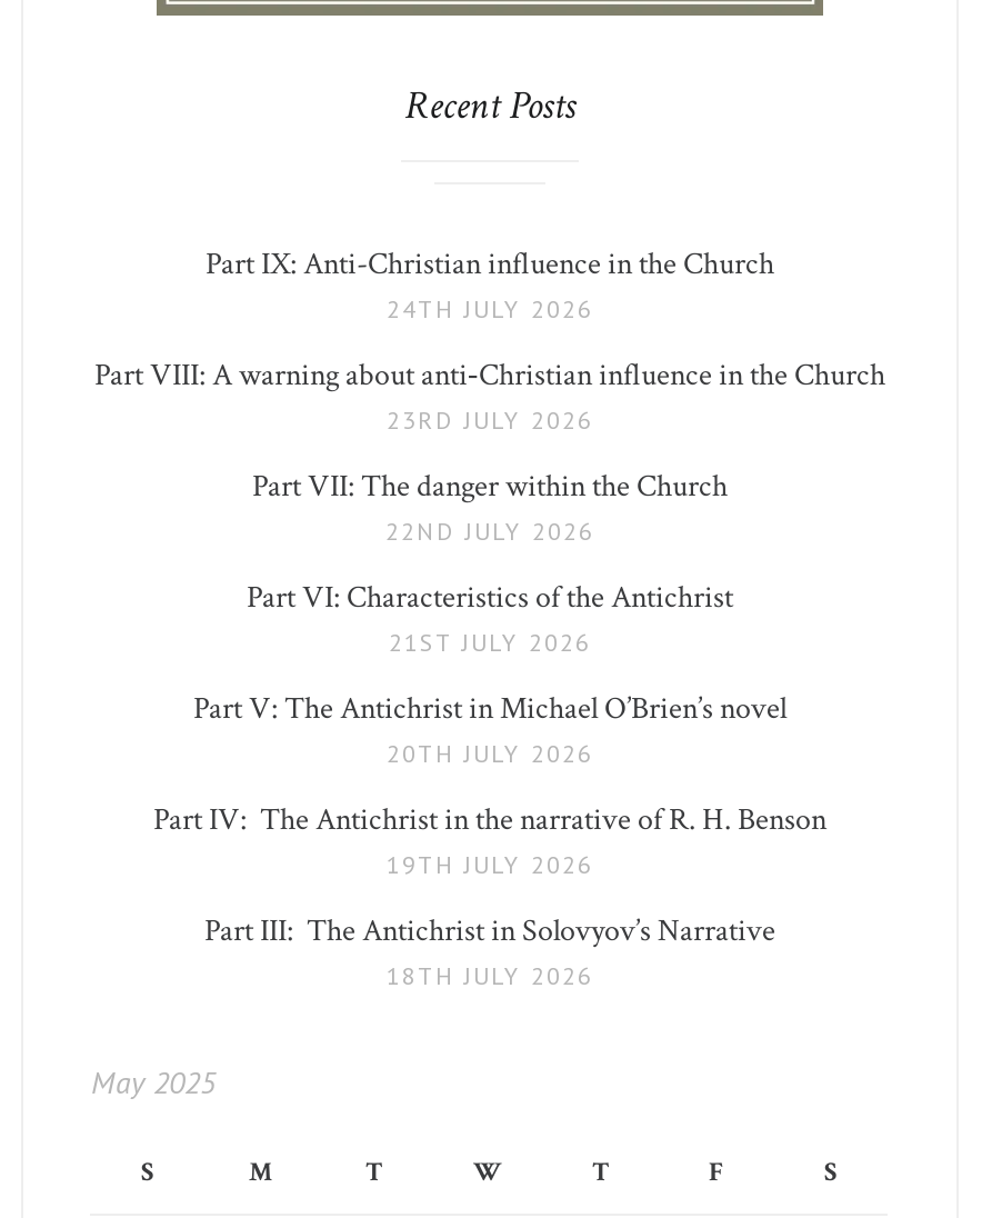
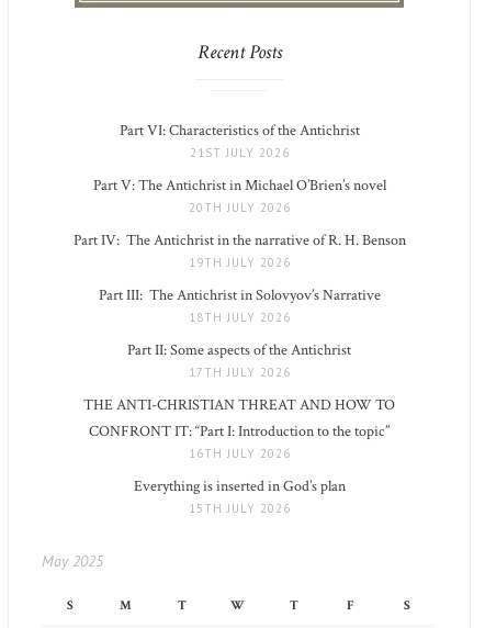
- Part IX: Anti-Christian influence in the Church
- 24TH JULY 2026
- Part VIII: A warning about anti‑Christian influence in the Church
- 23RD JULY 2026
- Part VII: The danger within the Church
- 22ND JULY 2026

moved up: Part VI: Characteristics of the Antichrist | 21ST JULY 2026 | Part V: The Antichrist in Michael O’Brien’s novel | 20TH JULY 2026 | Part IV: The Antichrist in the narrative of R. H. Benson | 19TH JULY 2026 | Part III: The Antichrist in Solovyov’s Narrative | 18TH JULY 2026

+ Part II: Some aspects of the Antichrist
+ 17TH JULY 2026
+ THE ANTI-CHRISTIAN THREAT AND HOW TO
+ CONFRONT IT: “Part I: Introduction to the topic”
+ 16TH JULY 2026
+ Everything is inserted in God’s plan
+ 15TH JULY 2026
